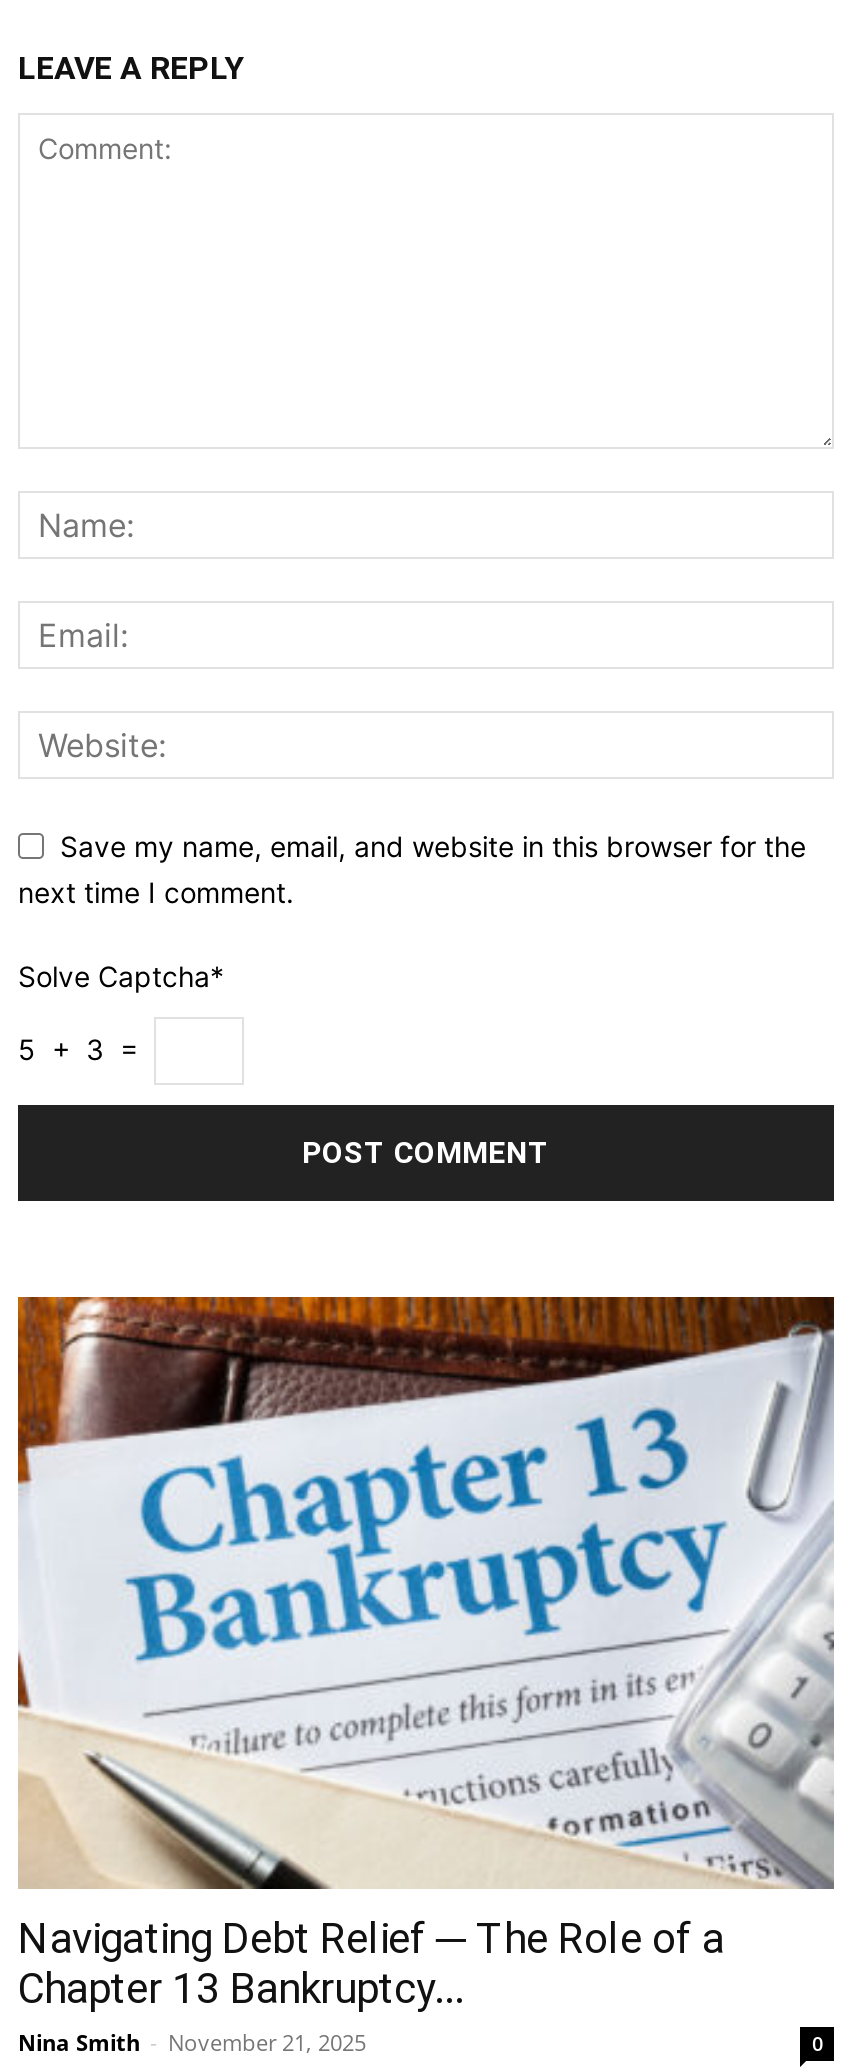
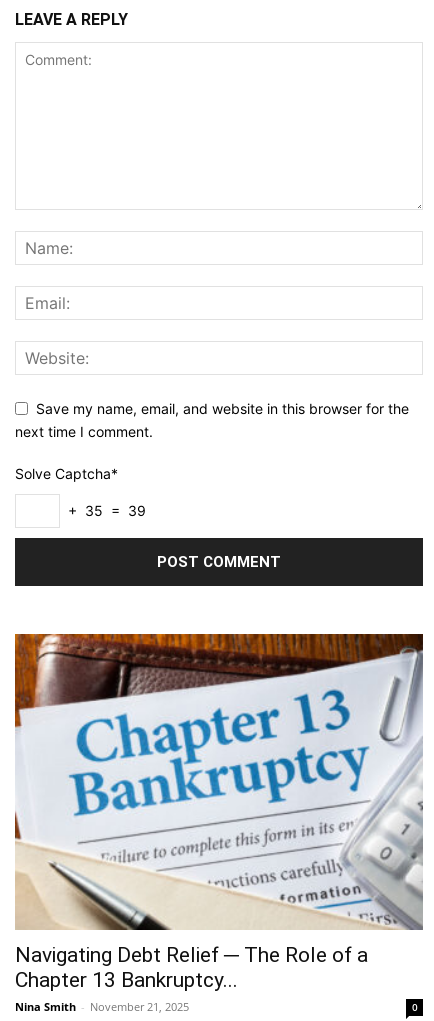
- 5 + 3 =
+ + 35 = 39
